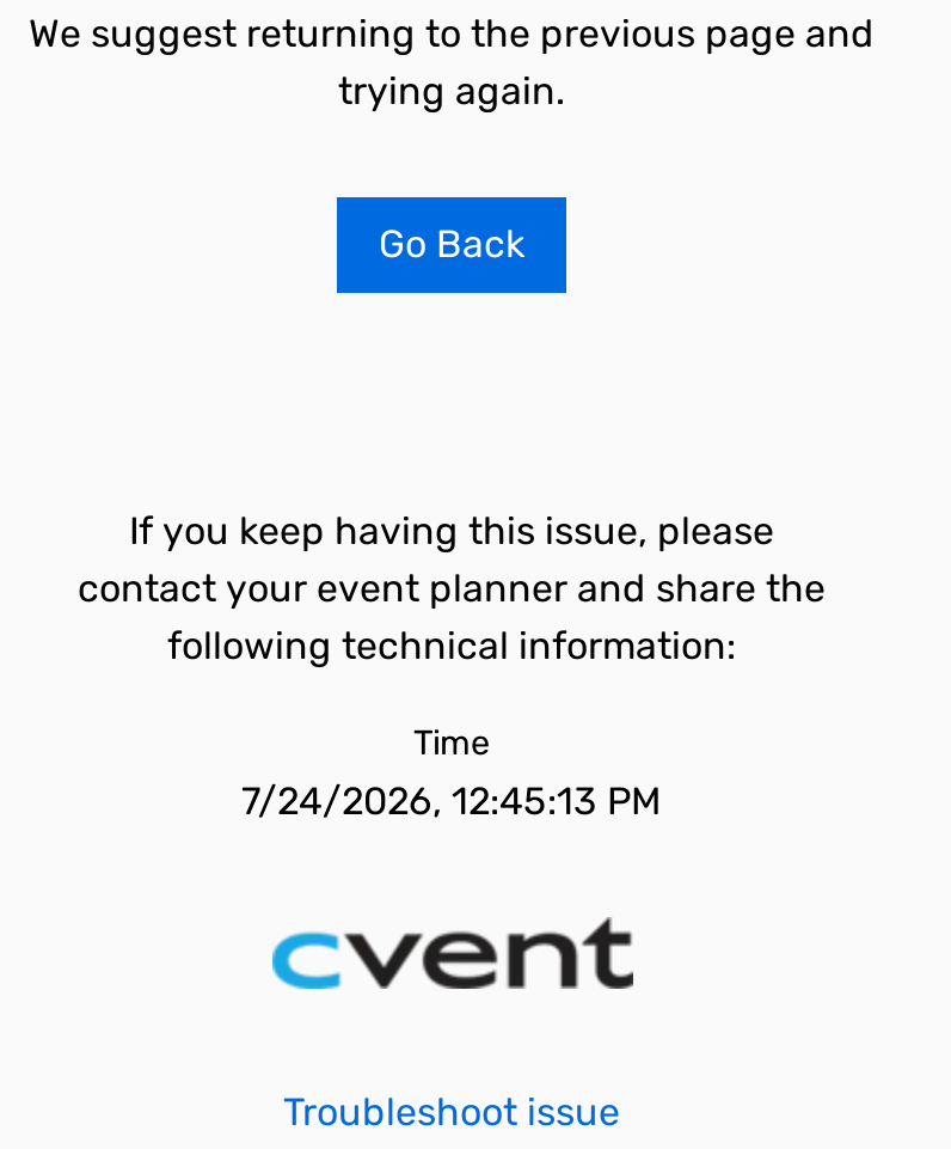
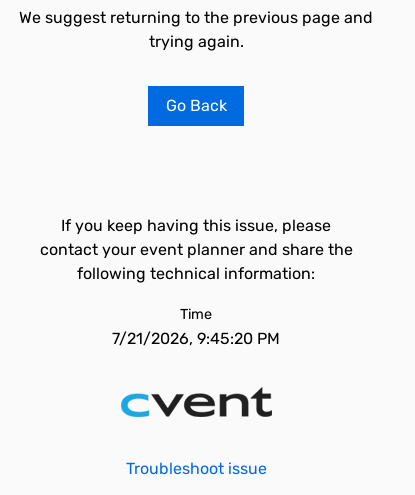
- 7/24/2026, 12:45:13 PM
+ 7/21/2026, 9:45:20 PM
